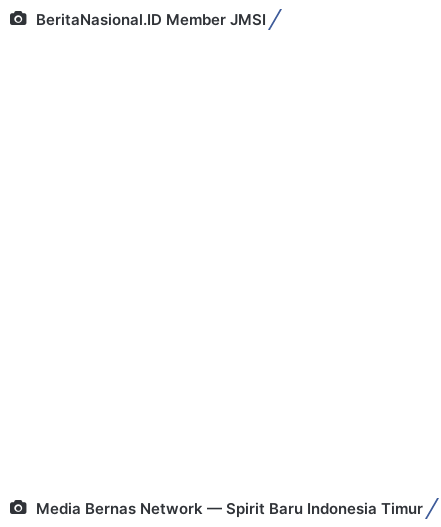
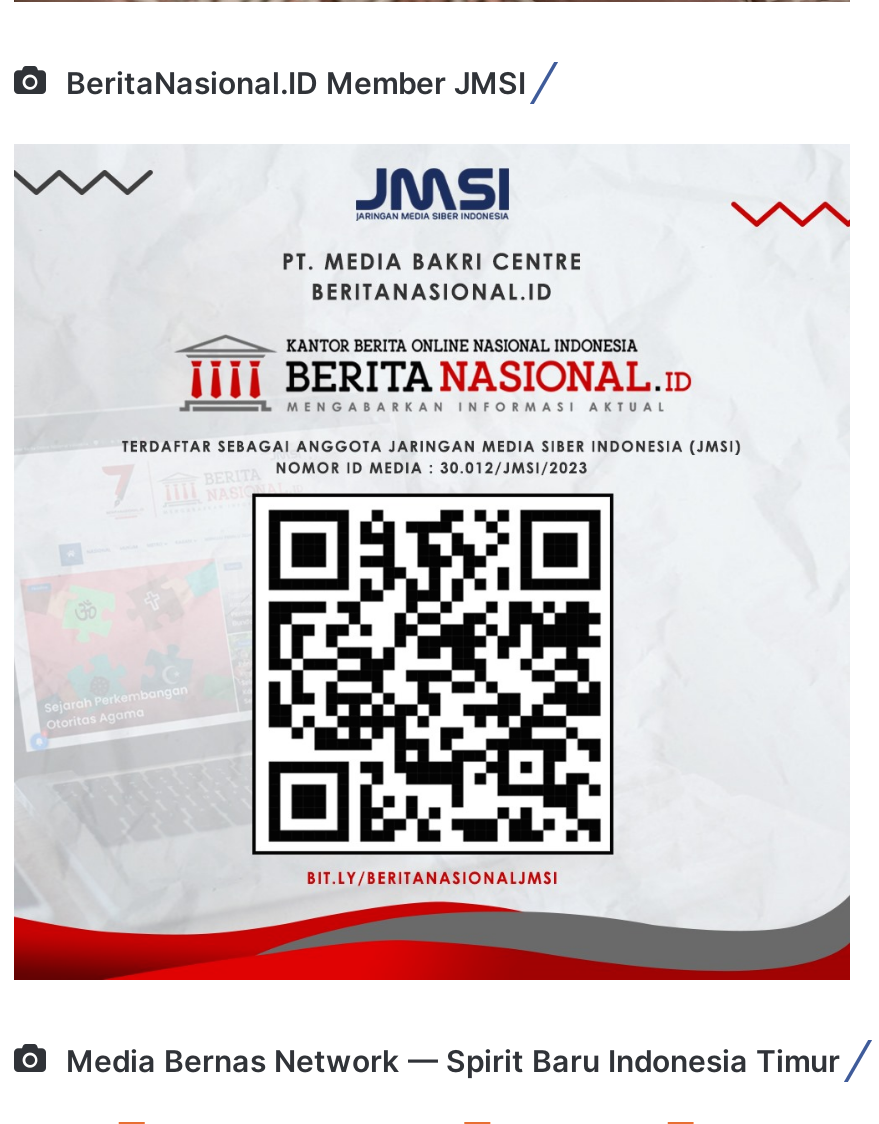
+ [image]
